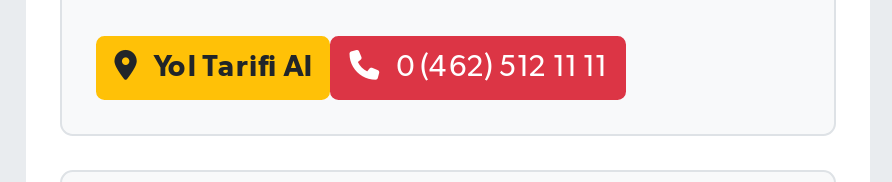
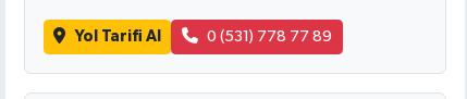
- 0 (462) 512 11 11
+ 0 (531) 778 77 89
